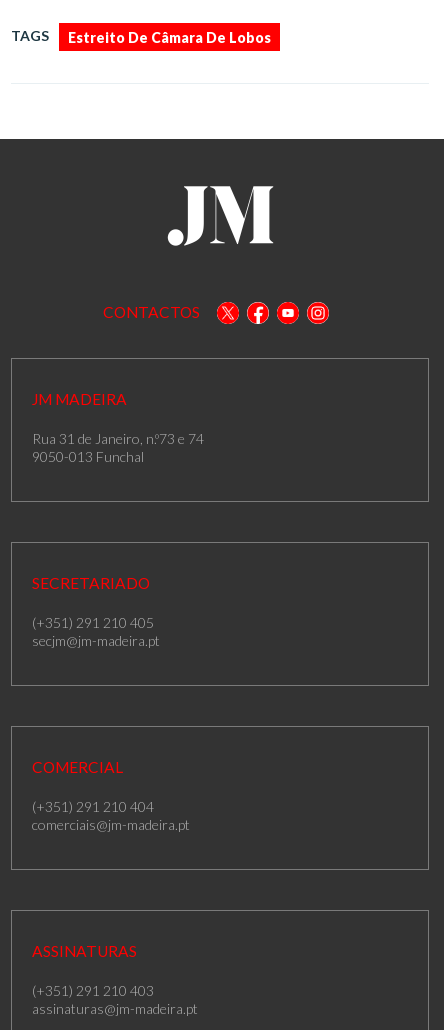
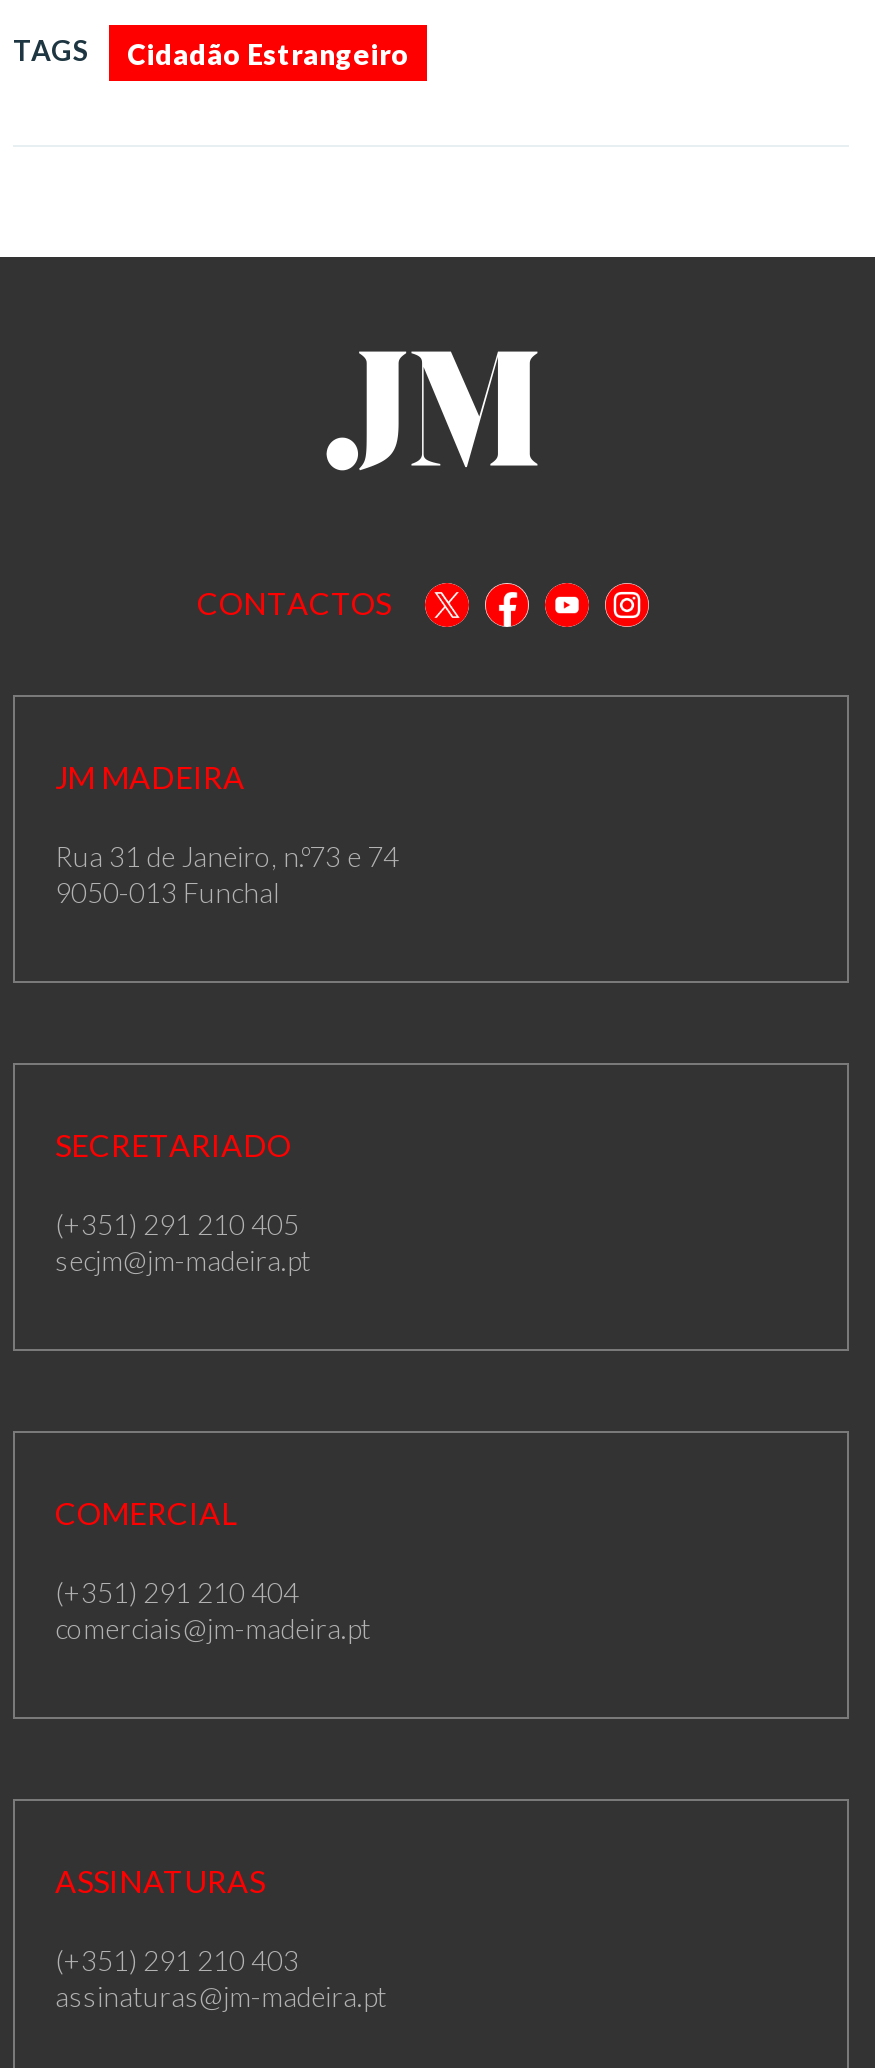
- Estreito De Câmara De Lobos
+ Cidadão Estrangeiro
